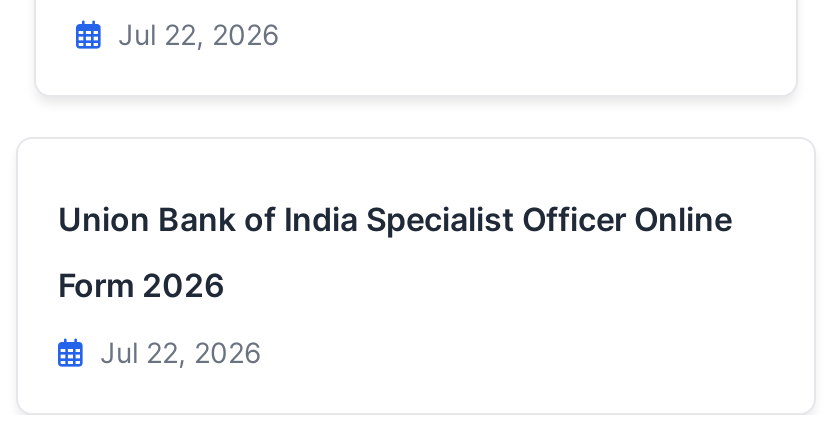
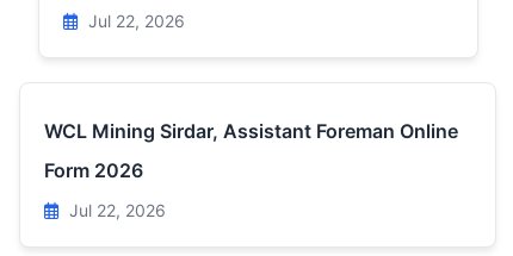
- Union Bank of India Specialist Officer Online
+ WCL Mining Sirdar, Assistant Foreman Online
